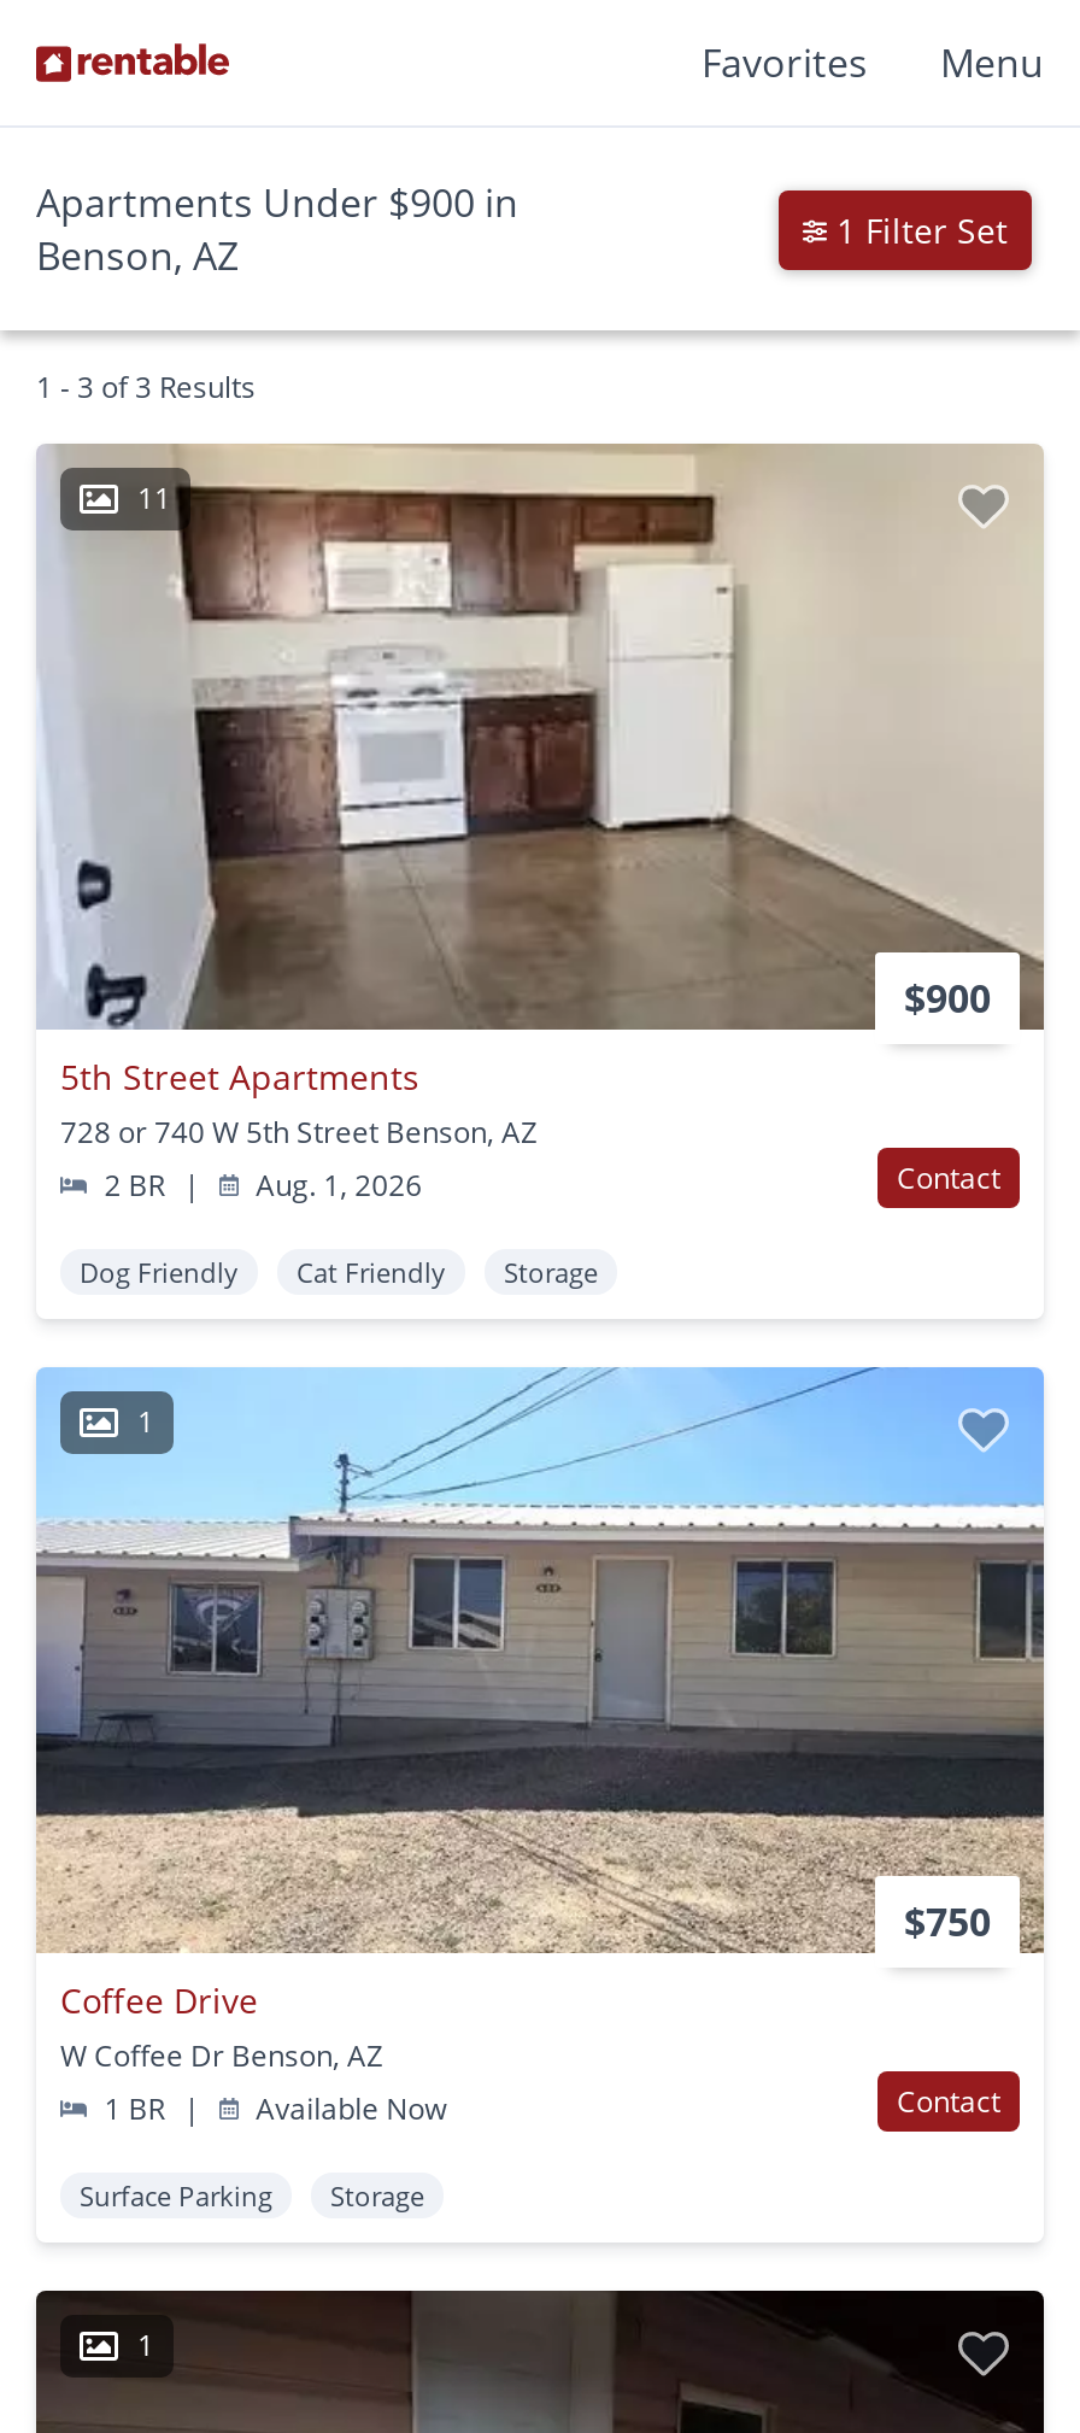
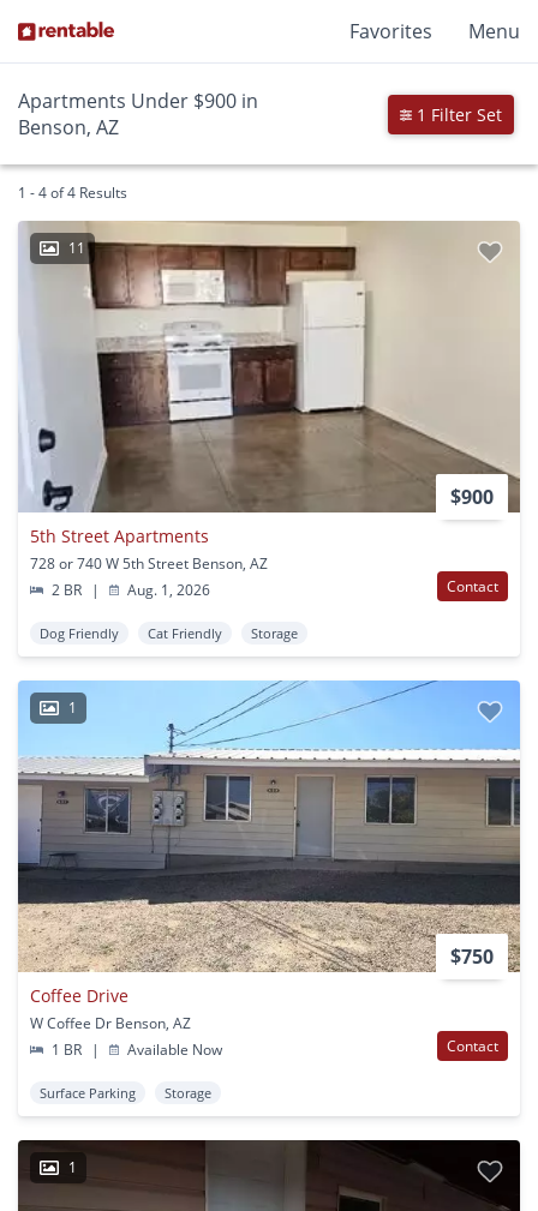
- 1 - 3 of 3 Results
+ 1 - 4 of 4 Results
